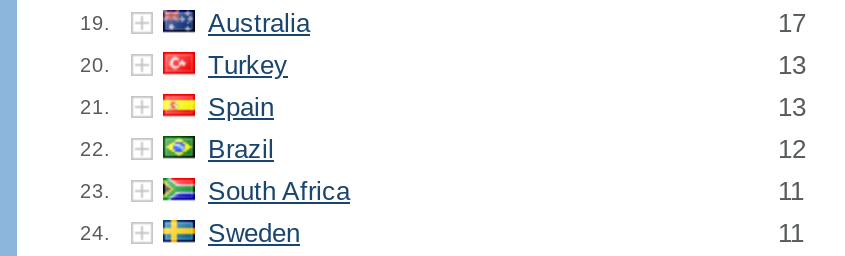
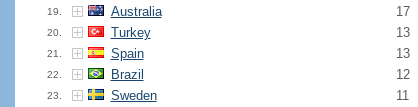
- South Africa
- 11
- 24.
